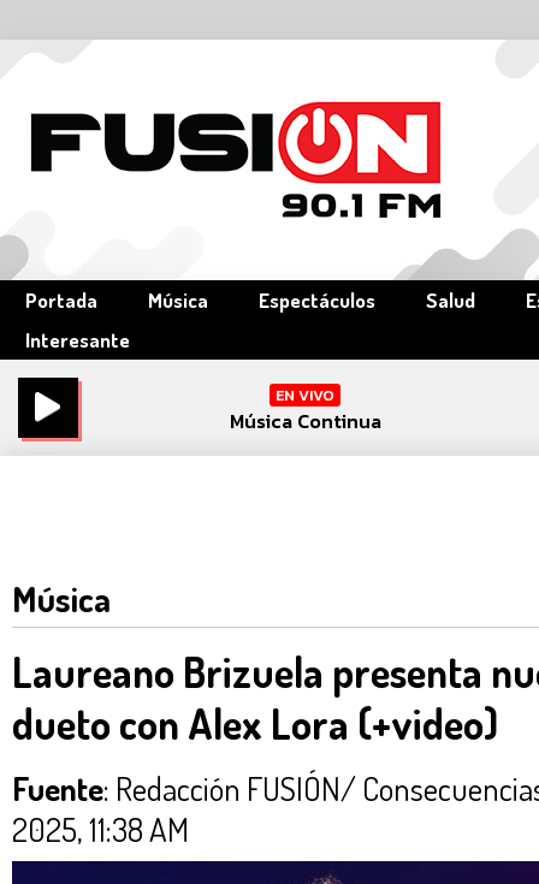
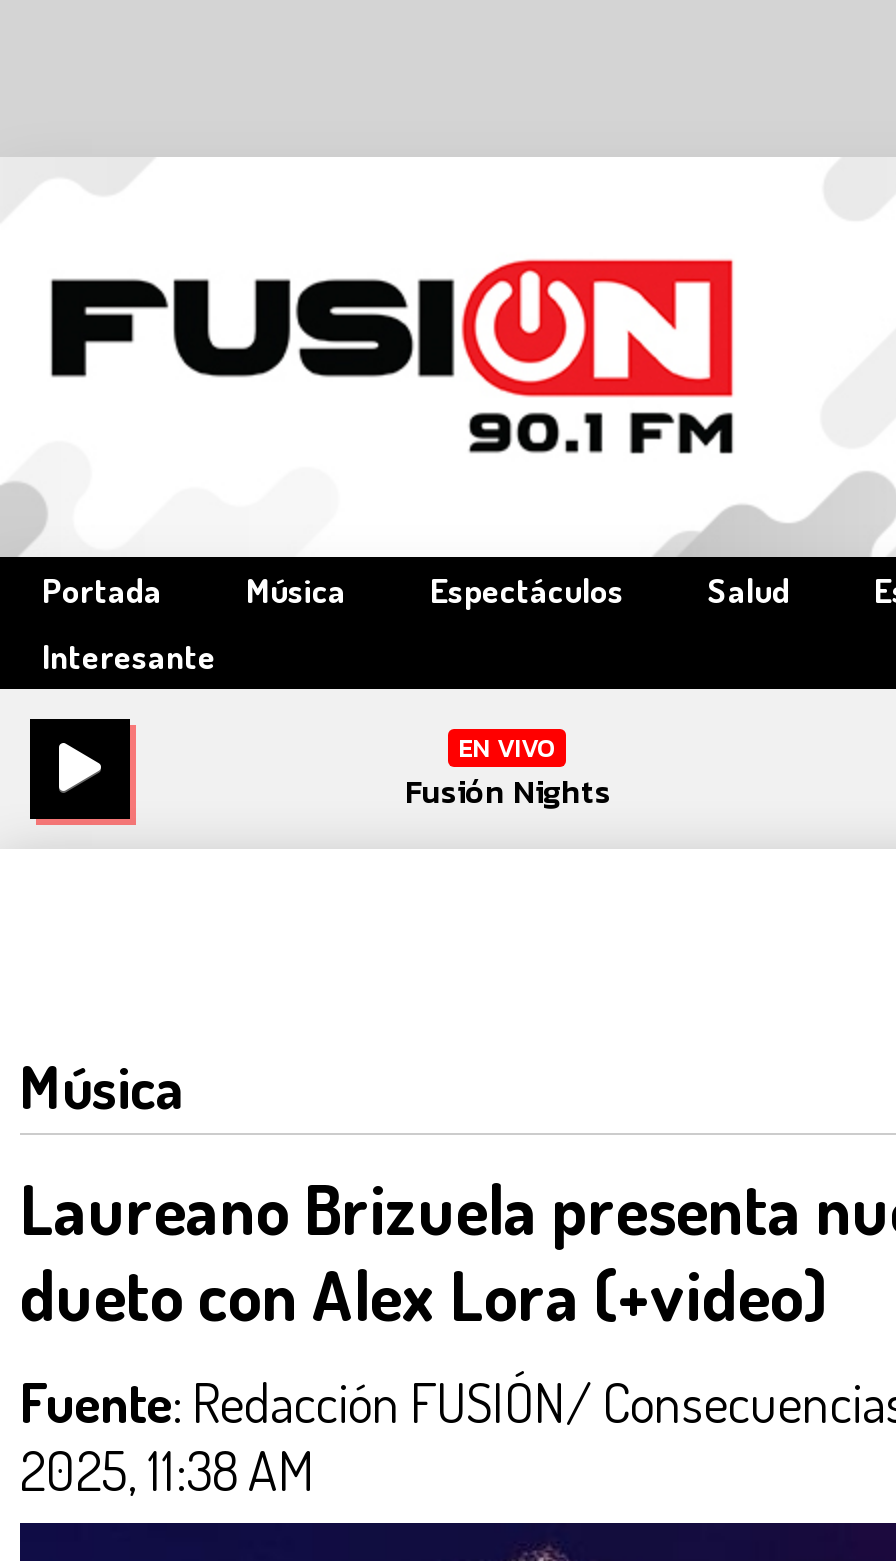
- Música Continua
+ Fusión Nights
